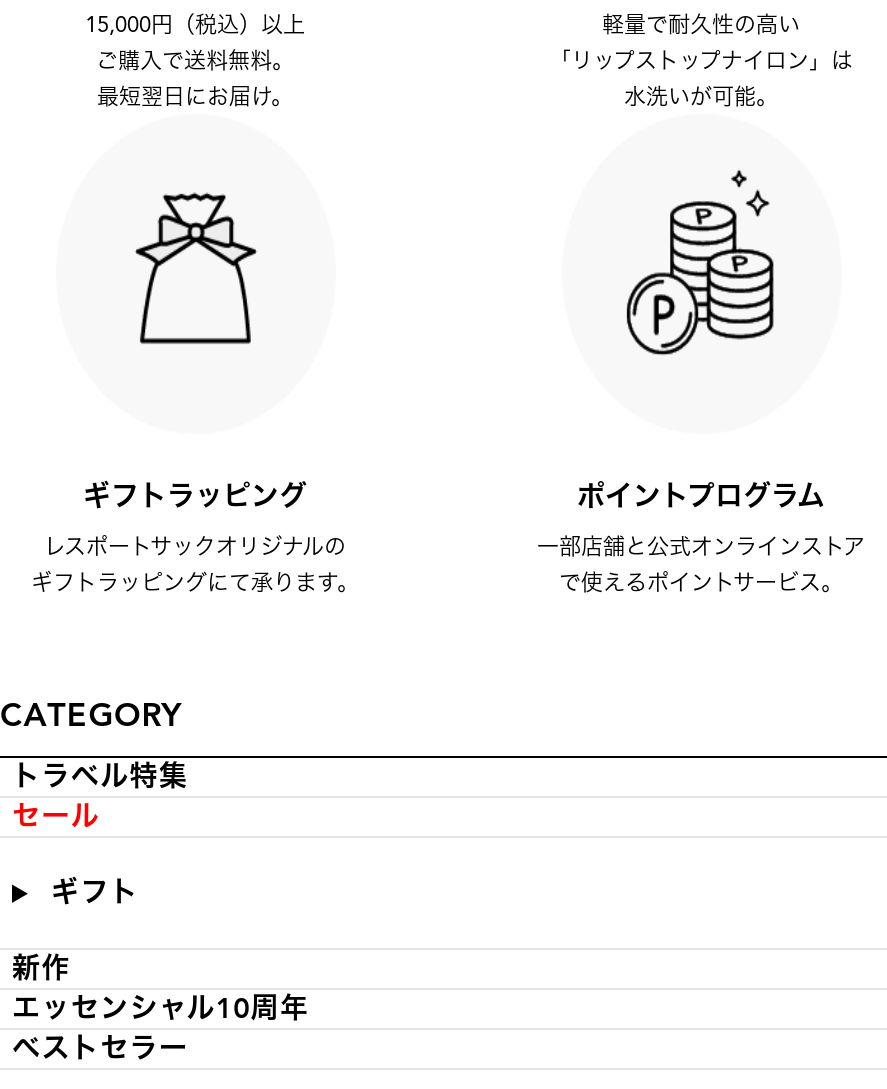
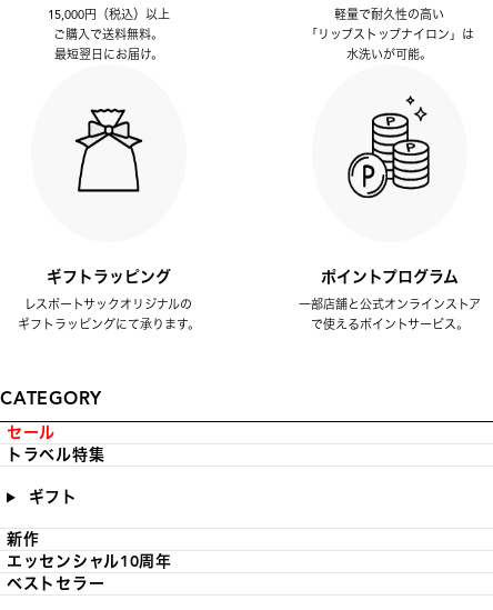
moved down: トラベル特集

moved up: セール
